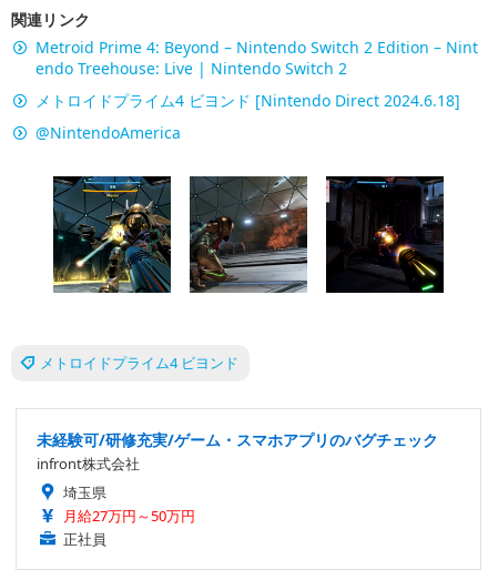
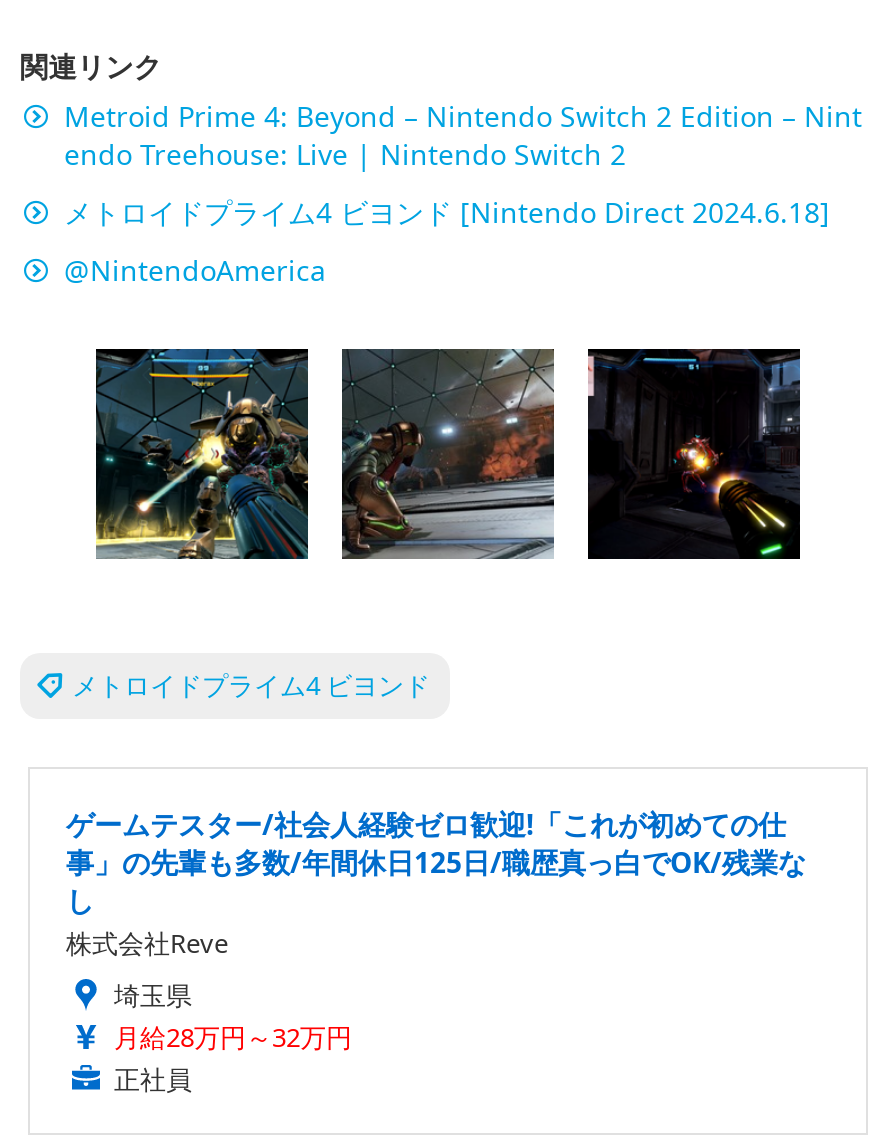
- 未経験可/研修充実/ゲーム・スマホアプリのバグチェック
- infront株式会社
+ ゲームテスター/社会人経験ゼロ歓迎!「これが初めての仕
+ 事」の先輩も多数/年間休日125日/職歴真っ白でOK/残業な
+ し
+ 株式会社Reve

- 月給27万円～50万円
+ 月給28万円～32万円
